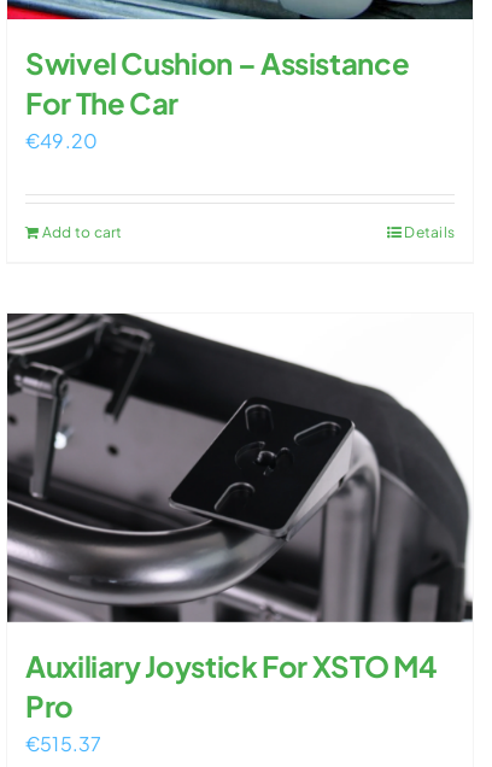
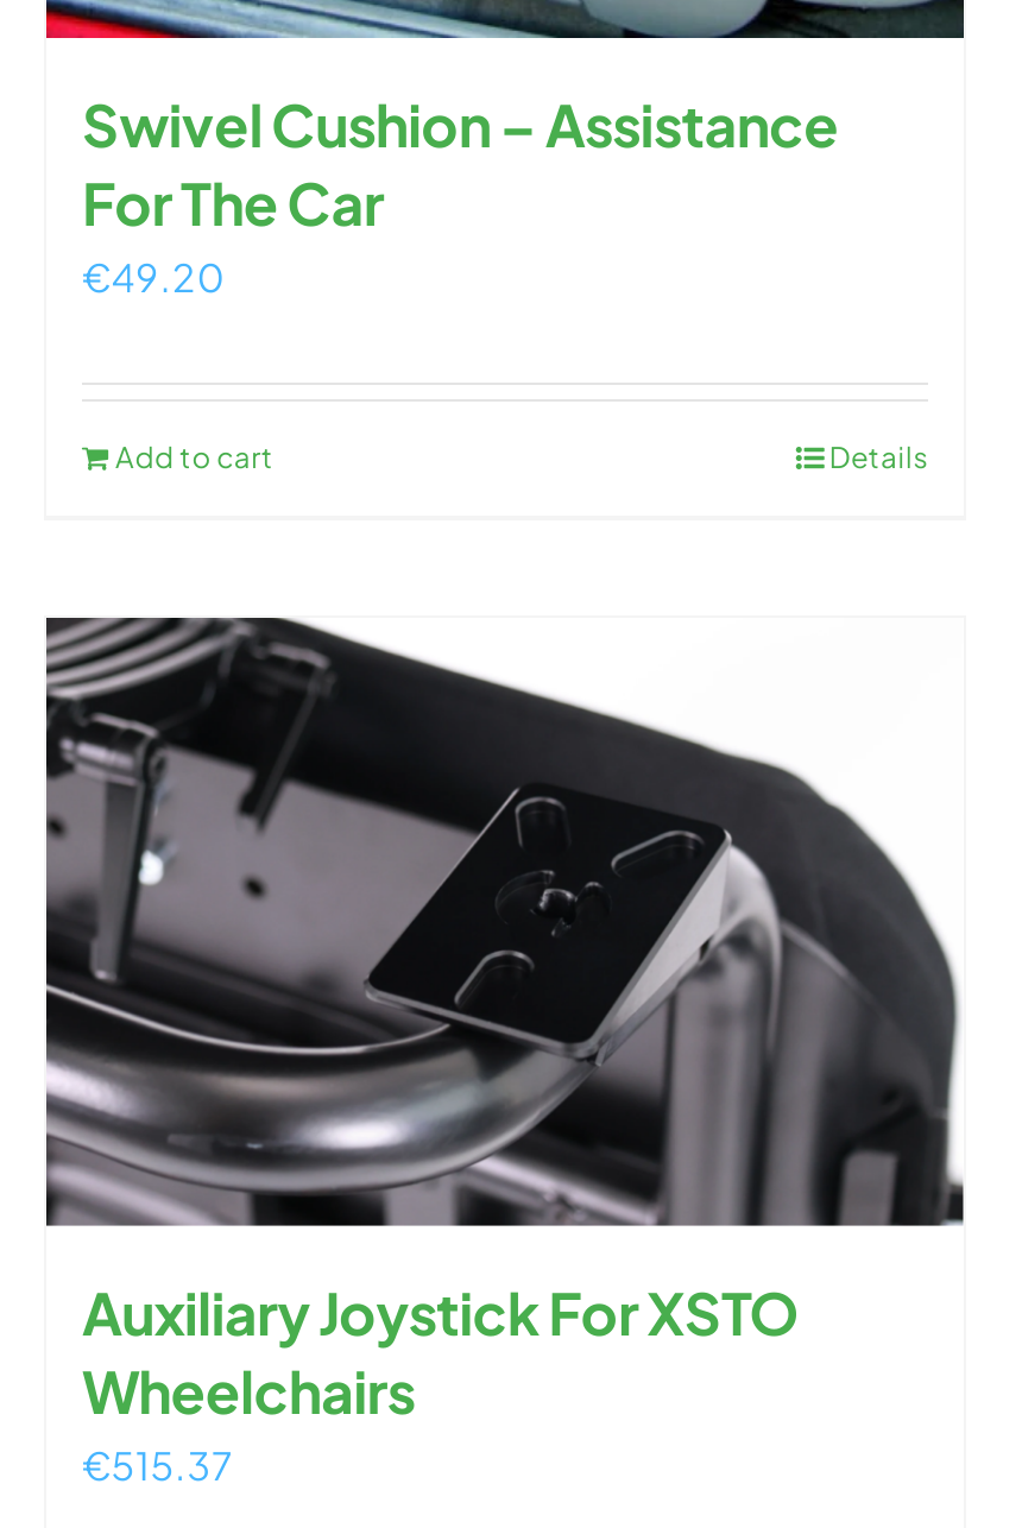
- Auxiliary Joystick For XSTO M4
- Pro
+ Auxiliary Joystick For XSTO
+ Wheelchairs
